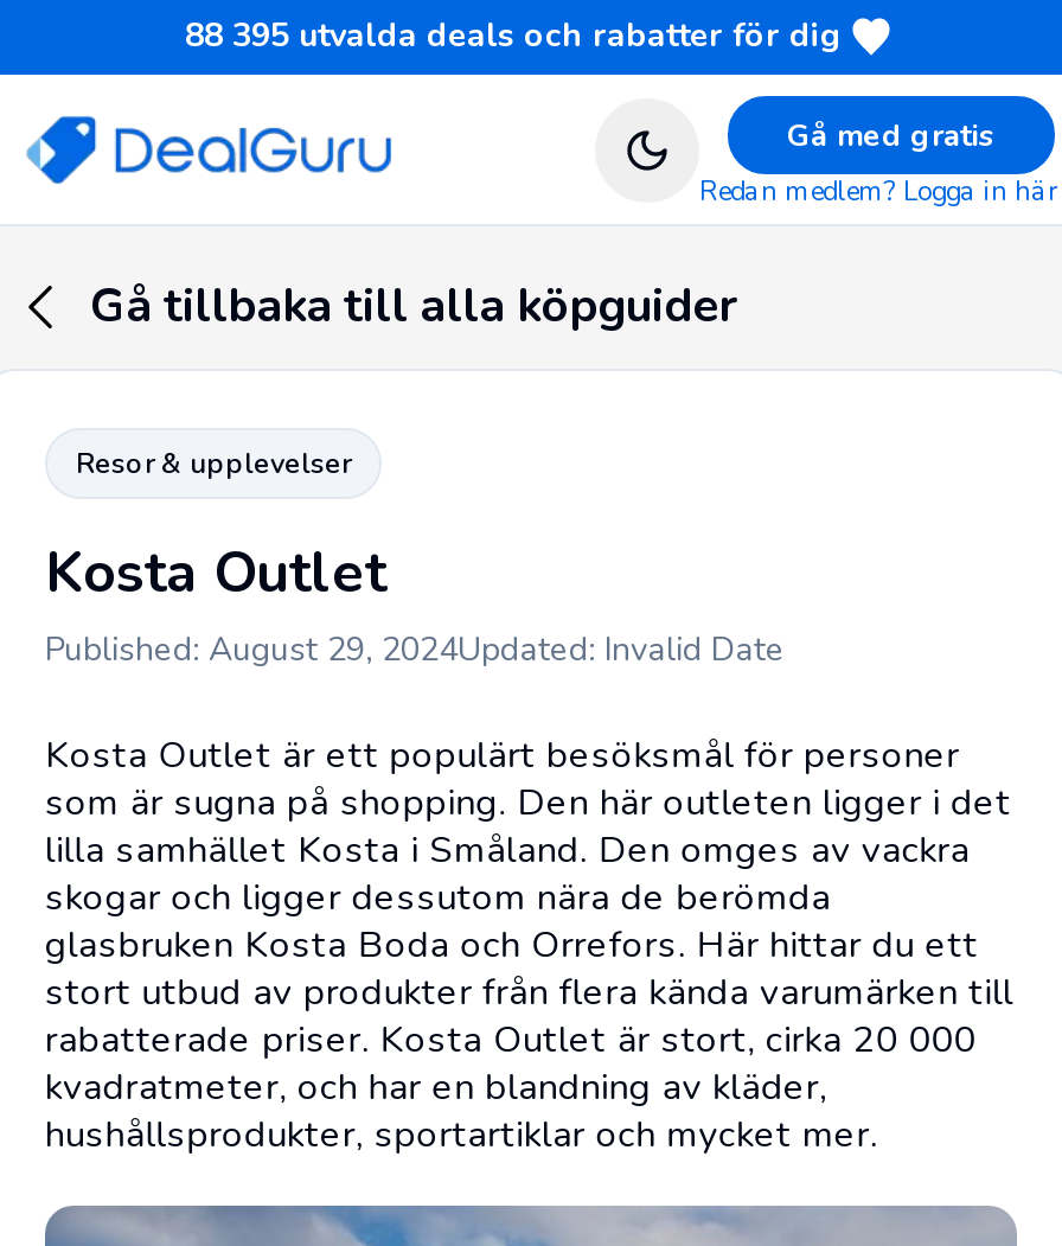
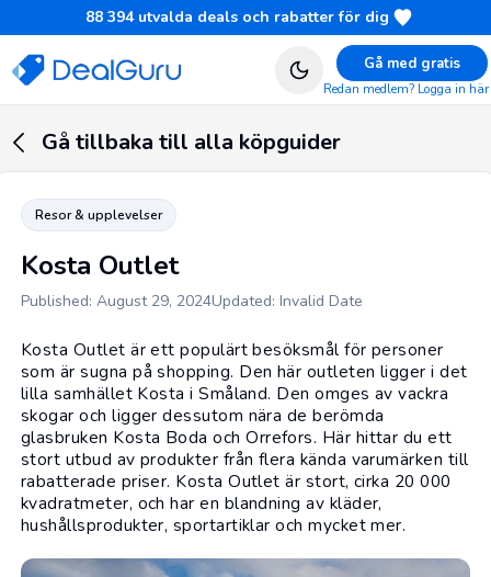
- 88 395 utvalda deals och rabatter för dig
+ 88 394 utvalda deals och rabatter för dig
